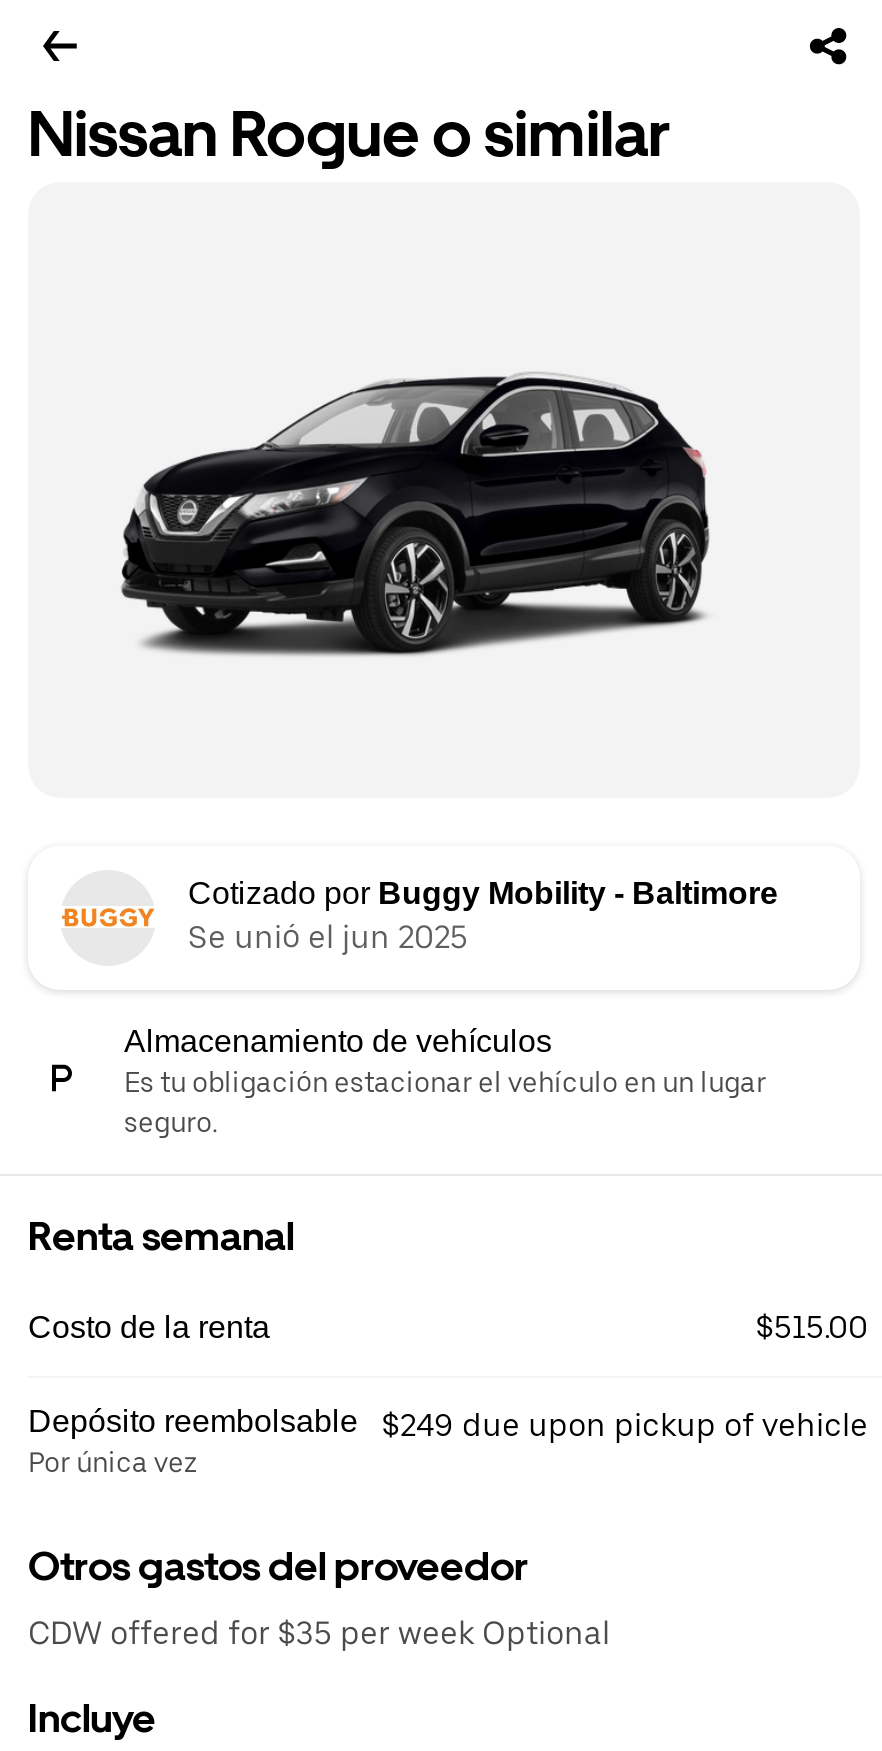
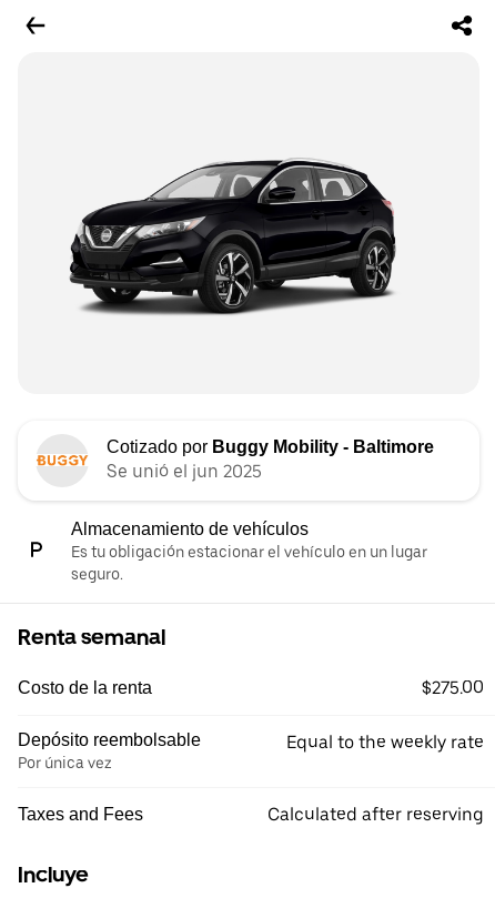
- Nissan Rogue o similar

- $515.00
+ $275.00

- $249 due upon pickup of vehicle
- Otros gastos del proveedor
- CDW offered for $35 per week Optional
+ Equal to the weekly rate
+ Taxes and Fees
+ Calculated after reserving
